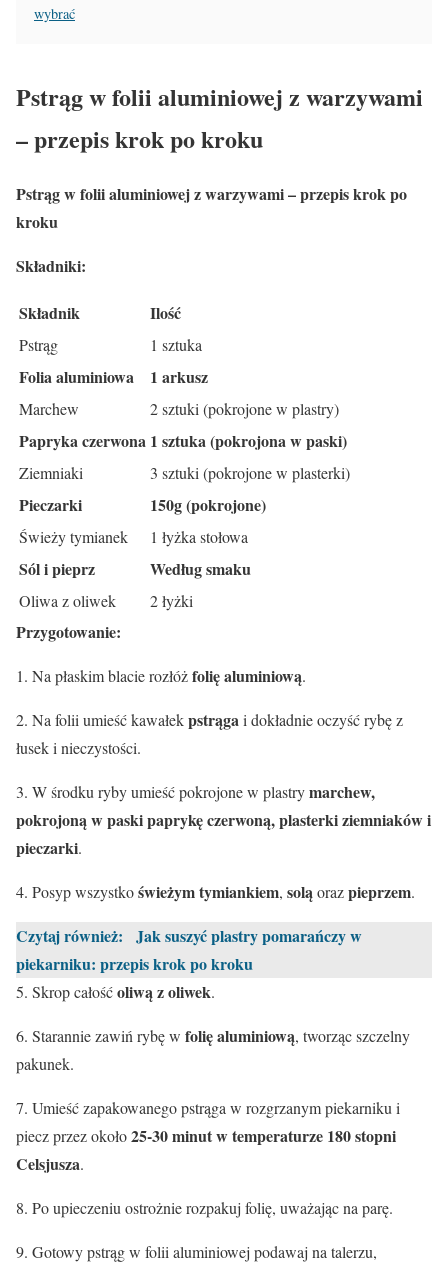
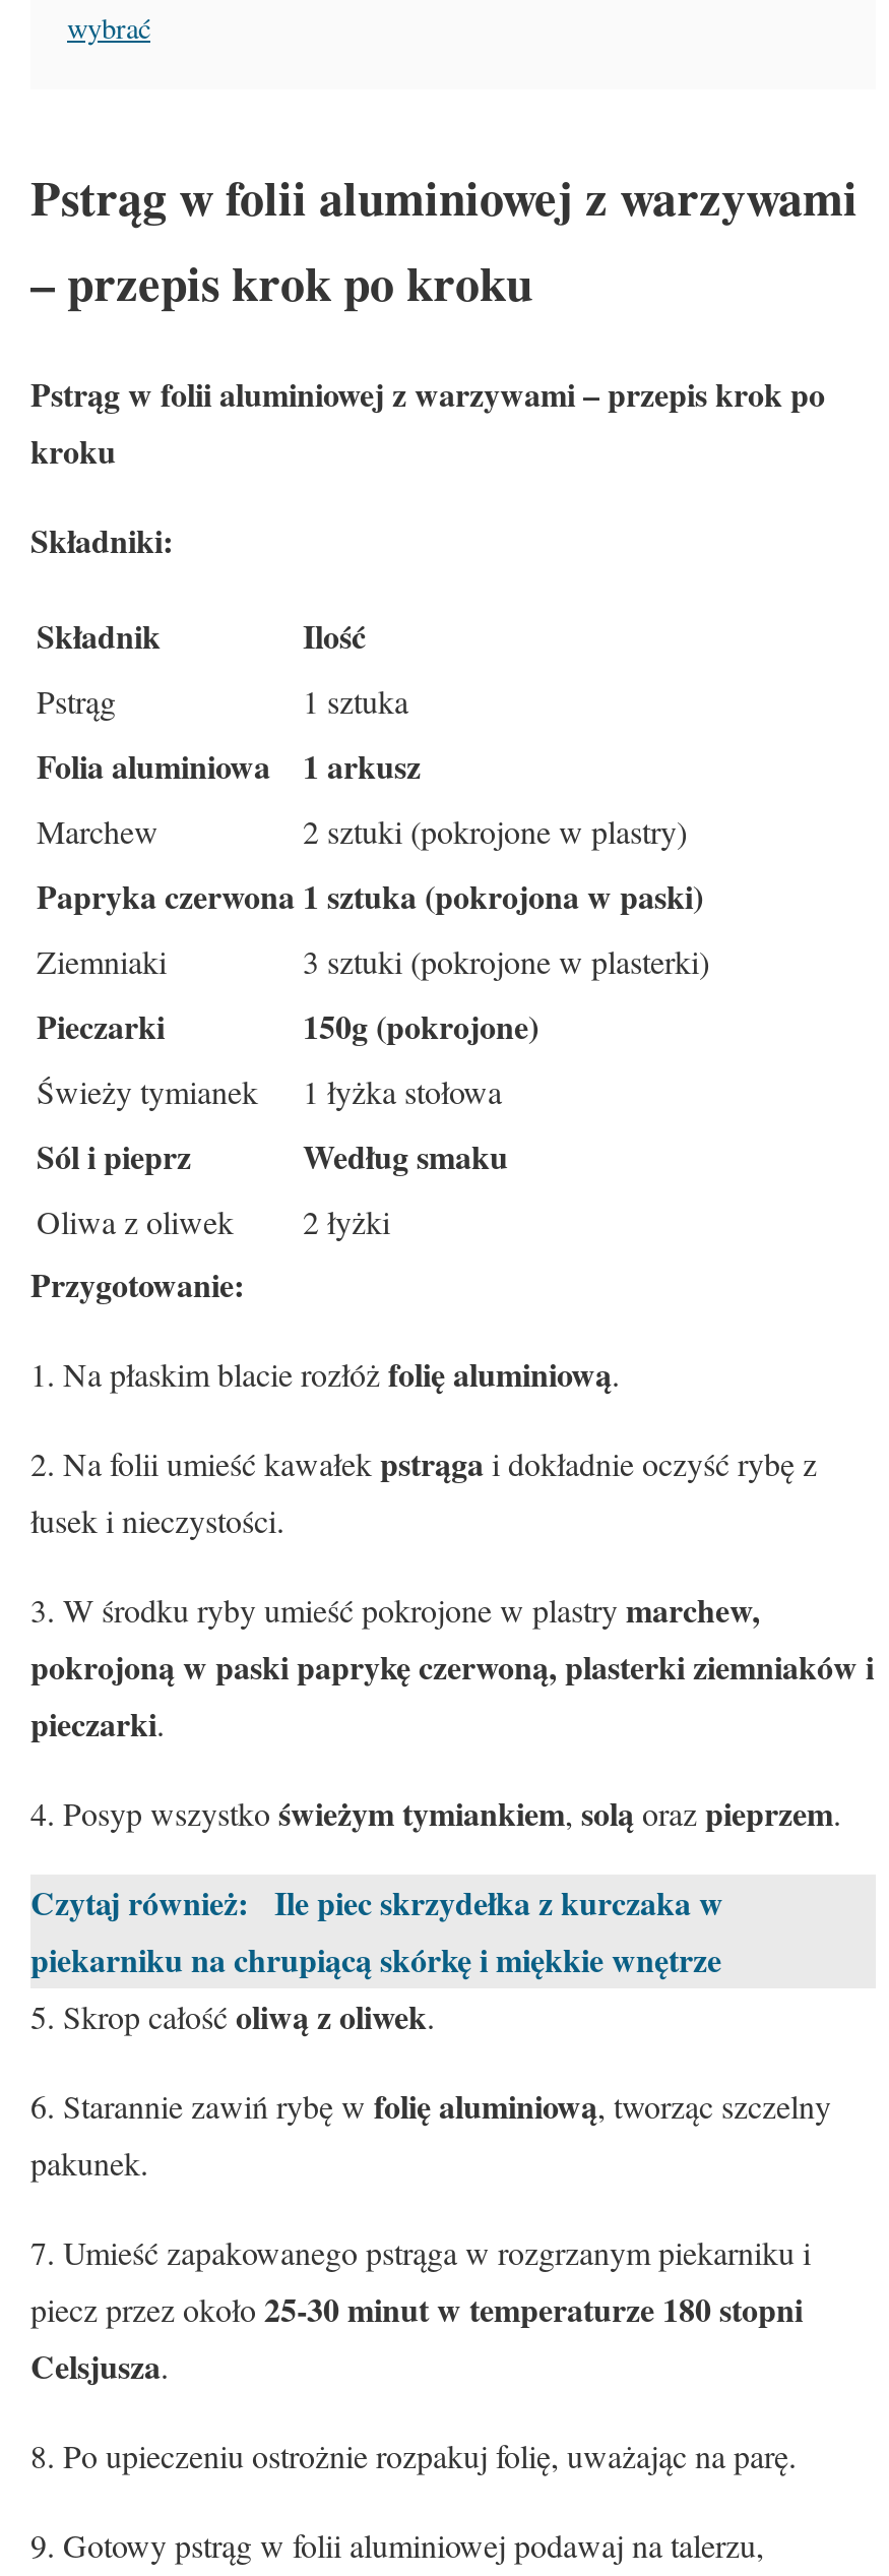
- Czytaj również: Jak suszyć plastry pomarańczy w
- piekarniku: przepis krok po kroku
+ Czytaj również: Ile piec skrzydełka z kurczaka w
+ piekarniku na chrupiącą skórkę i miękkie wnętrze
